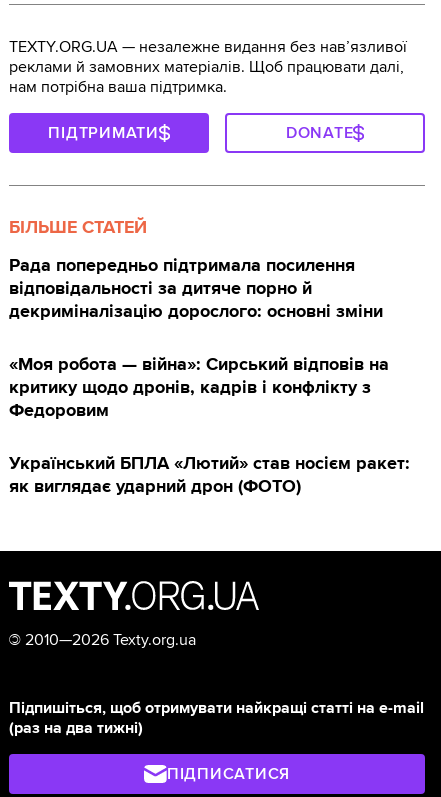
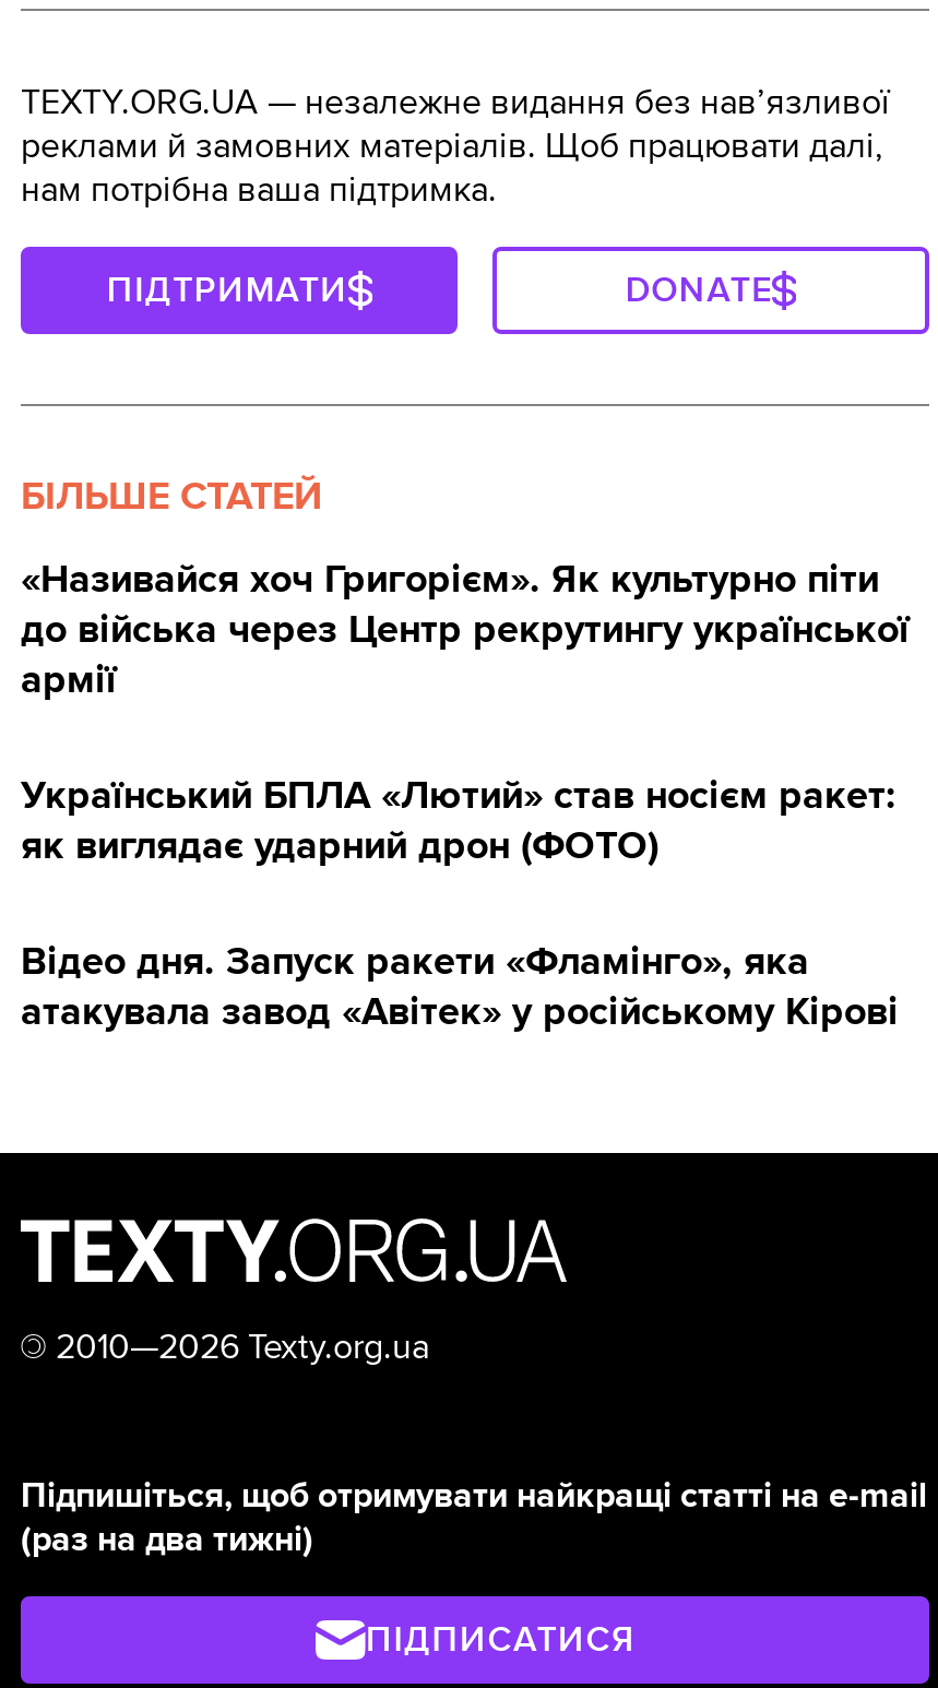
- Рада попередньо підтримала посилення
- відповідальності за дитяче порно й
- декриміналізацію дорослого: основні зміни
- «Моя робота — війна»: Сирський відповів на
- критику щодо дронів, кадрів і конфлікту з
- Федоровим
+ «Називайся хоч Григорієм». Як культурно піти
+ до війська через Центр рекрутингу української
+ армії

moved up: Український БПЛА «Лютий» став носієм ракет: | як виглядає ударний дрон (ФОТО)

+ Відео дня. Запуск ракети «Фламінго», яка
+ атакувала завод «Авітек» у російському Кірові
